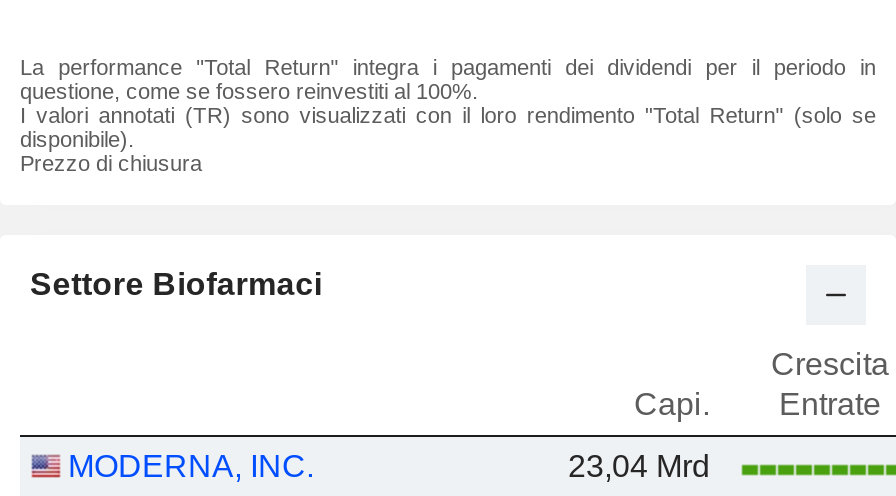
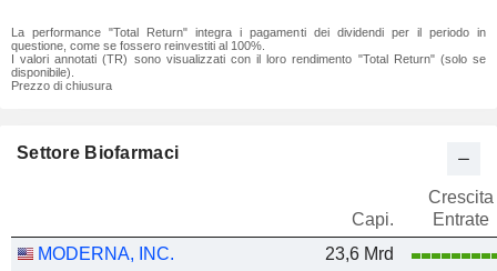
- 23,04 Mrd
+ 23,6 Mrd
